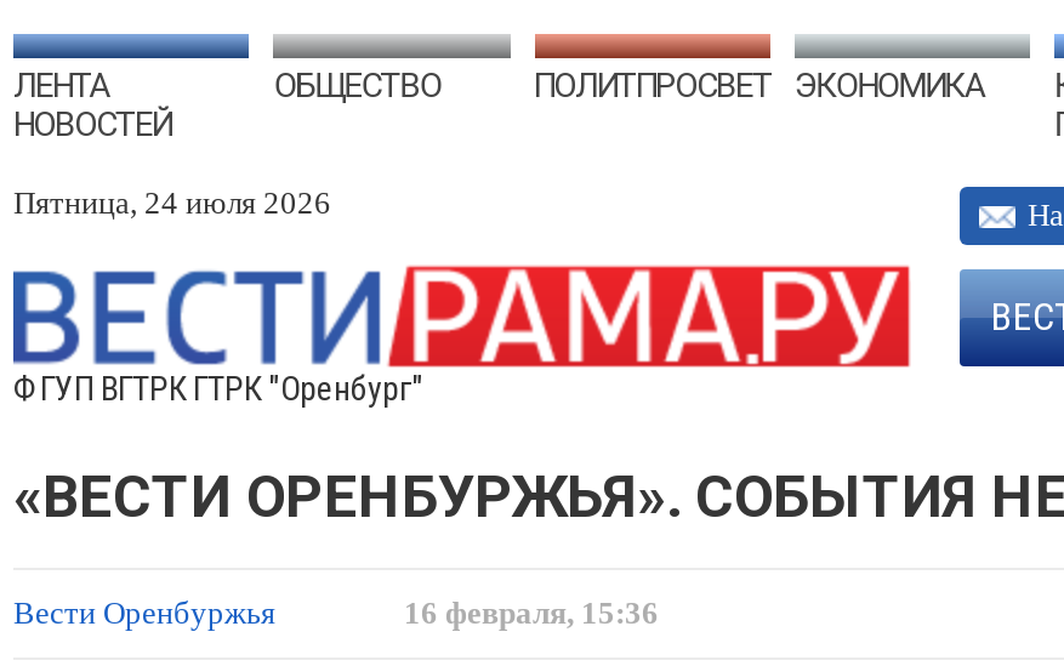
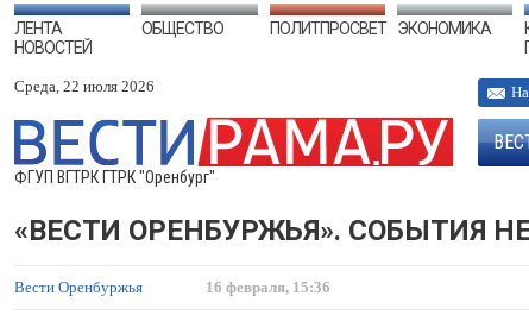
- Пятница, 24 июля 2026
+ Среда, 22 июля 2026
